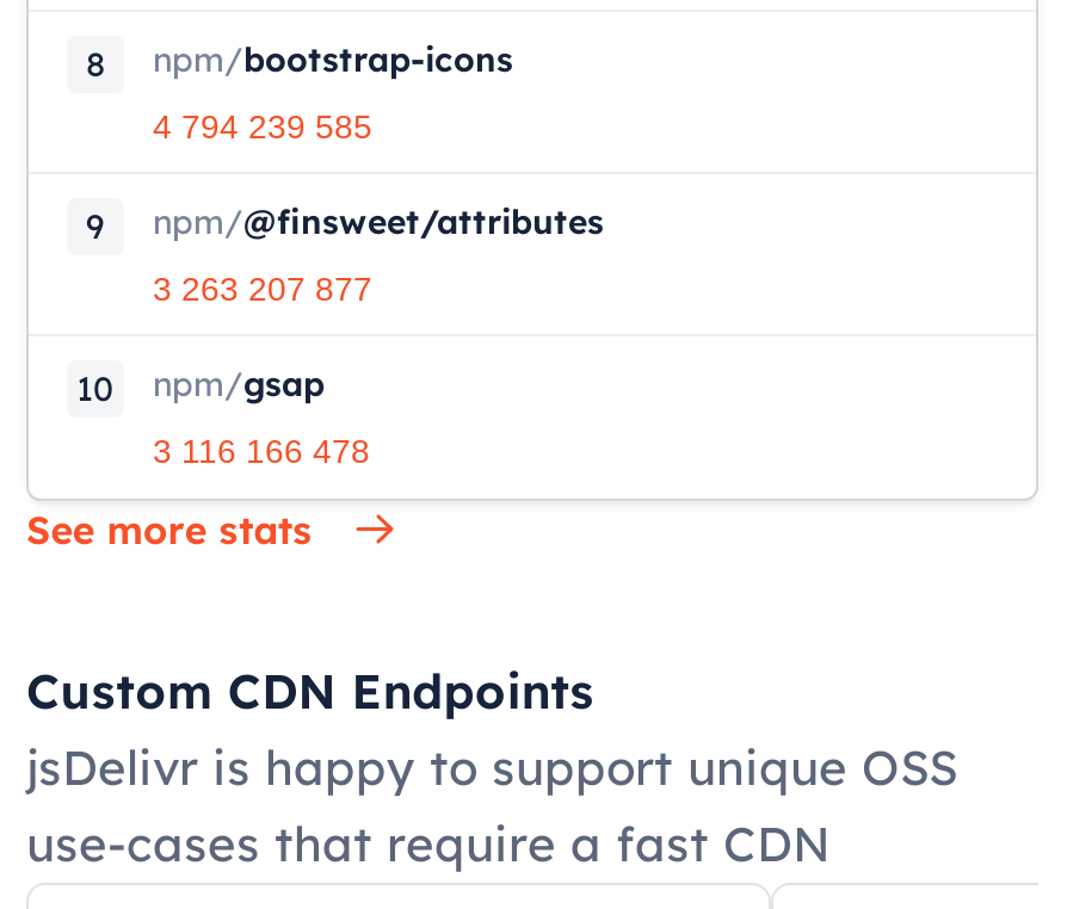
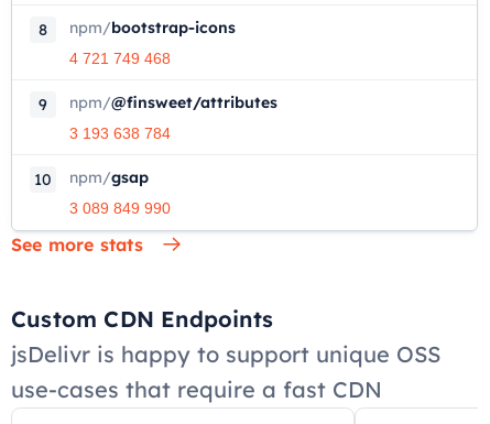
- 4 794 239 585
+ 4 721 749 468

- 3 263 207 877
+ 3 193 638 784

- 3 116 166 478
+ 3 089 849 990
